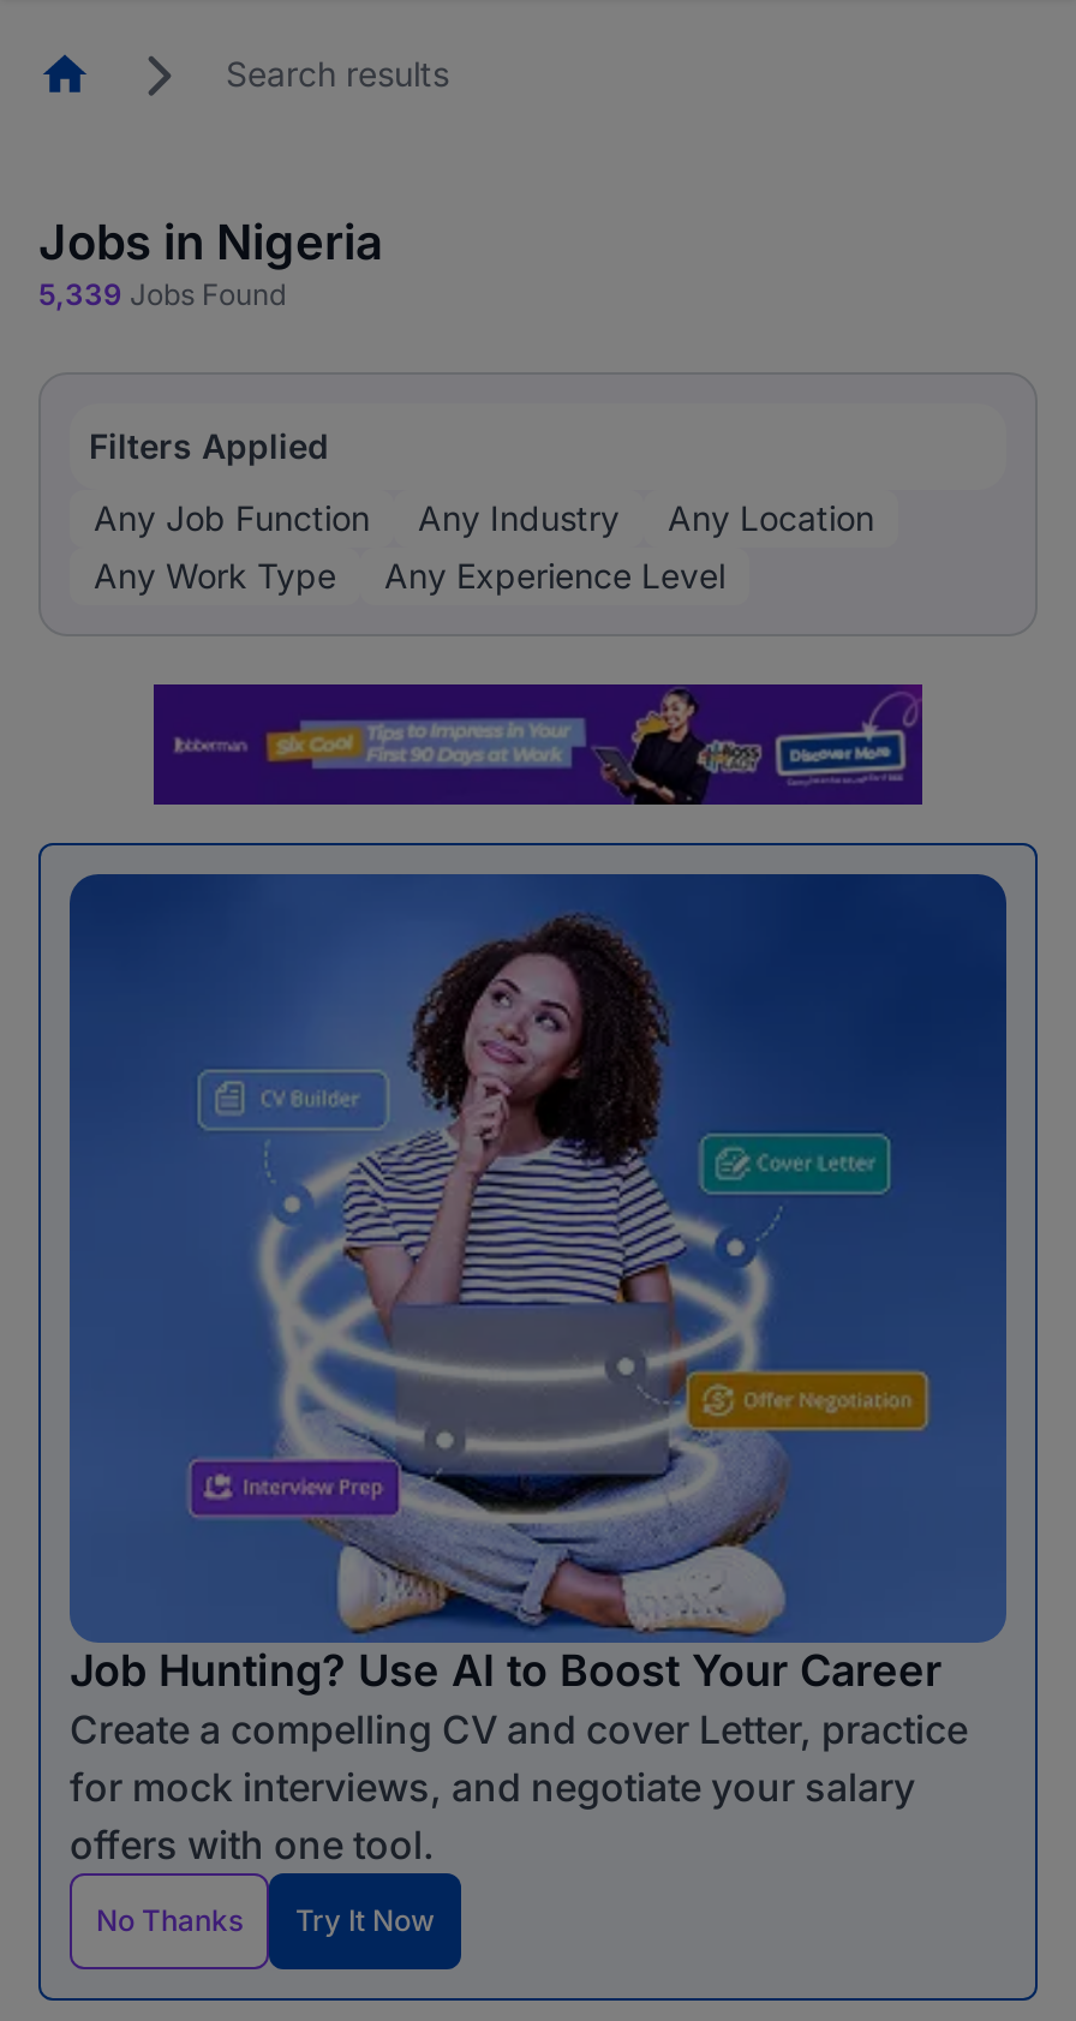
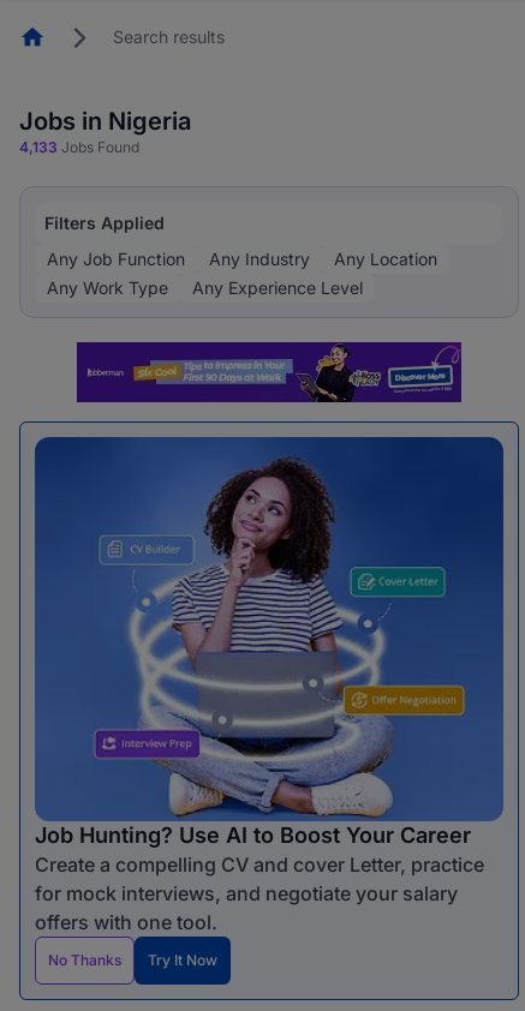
- 5,339 Jobs Found
+ 4,133 Jobs Found
